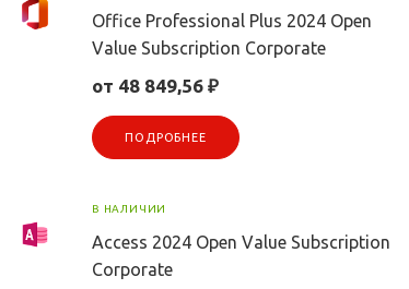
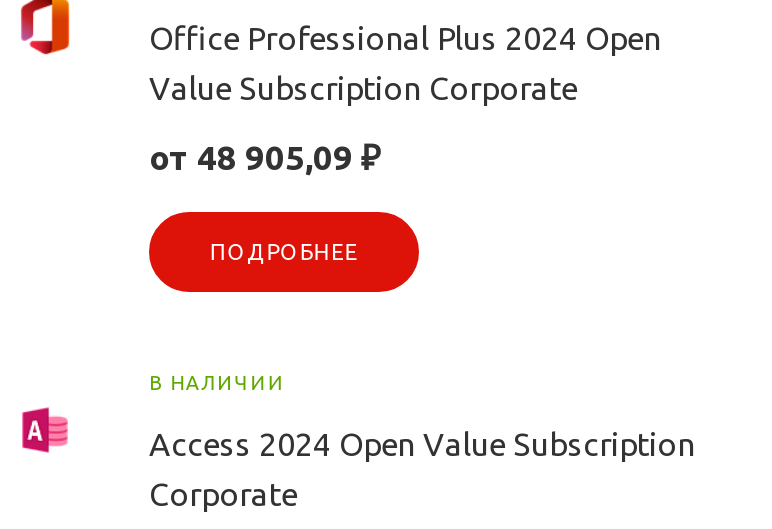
- от 48 849,56 ₽
+ от 48 905,09 ₽
